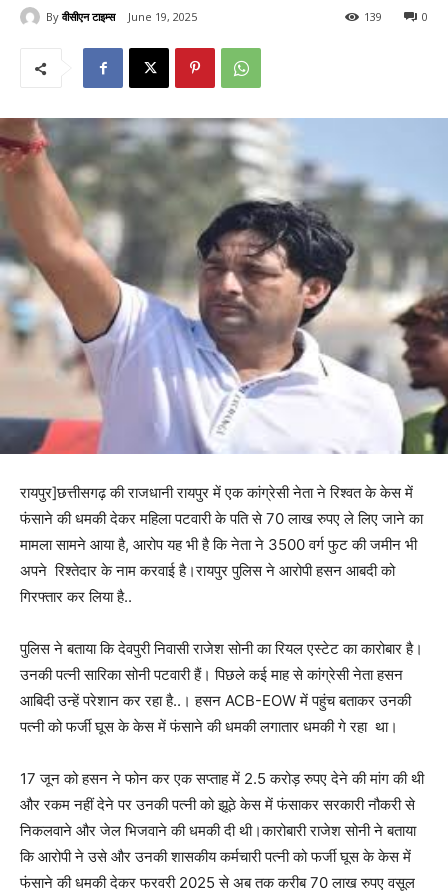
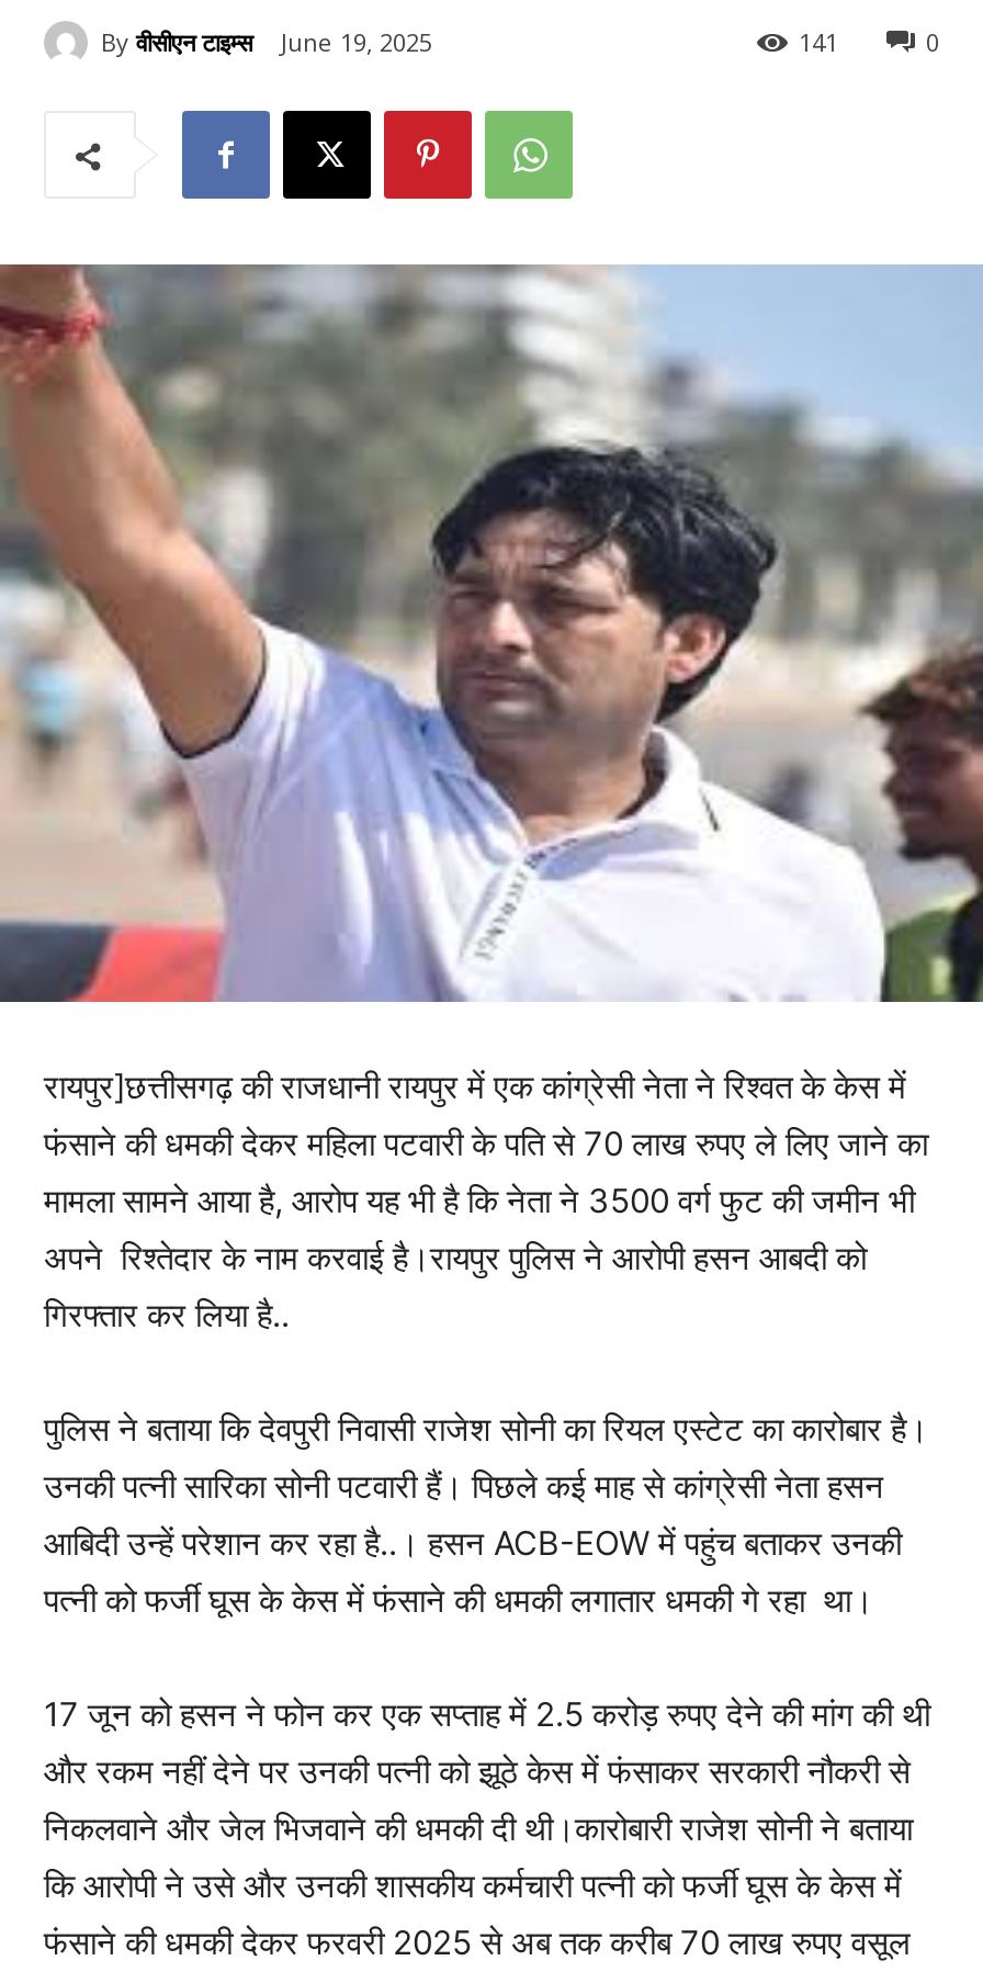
- 139
+ 141
